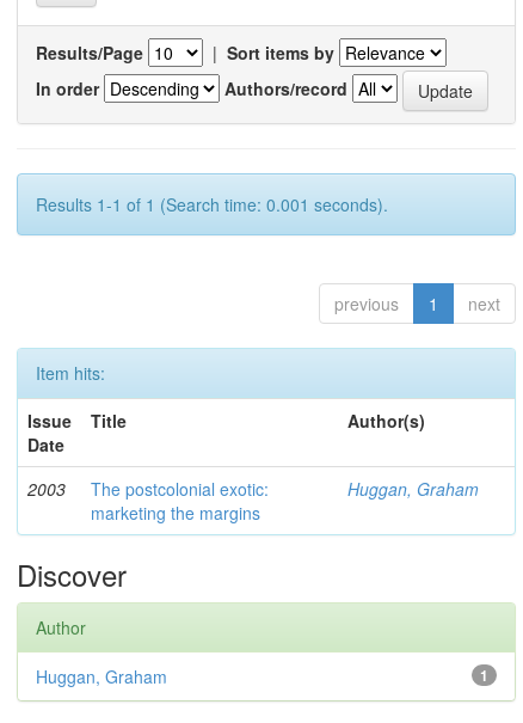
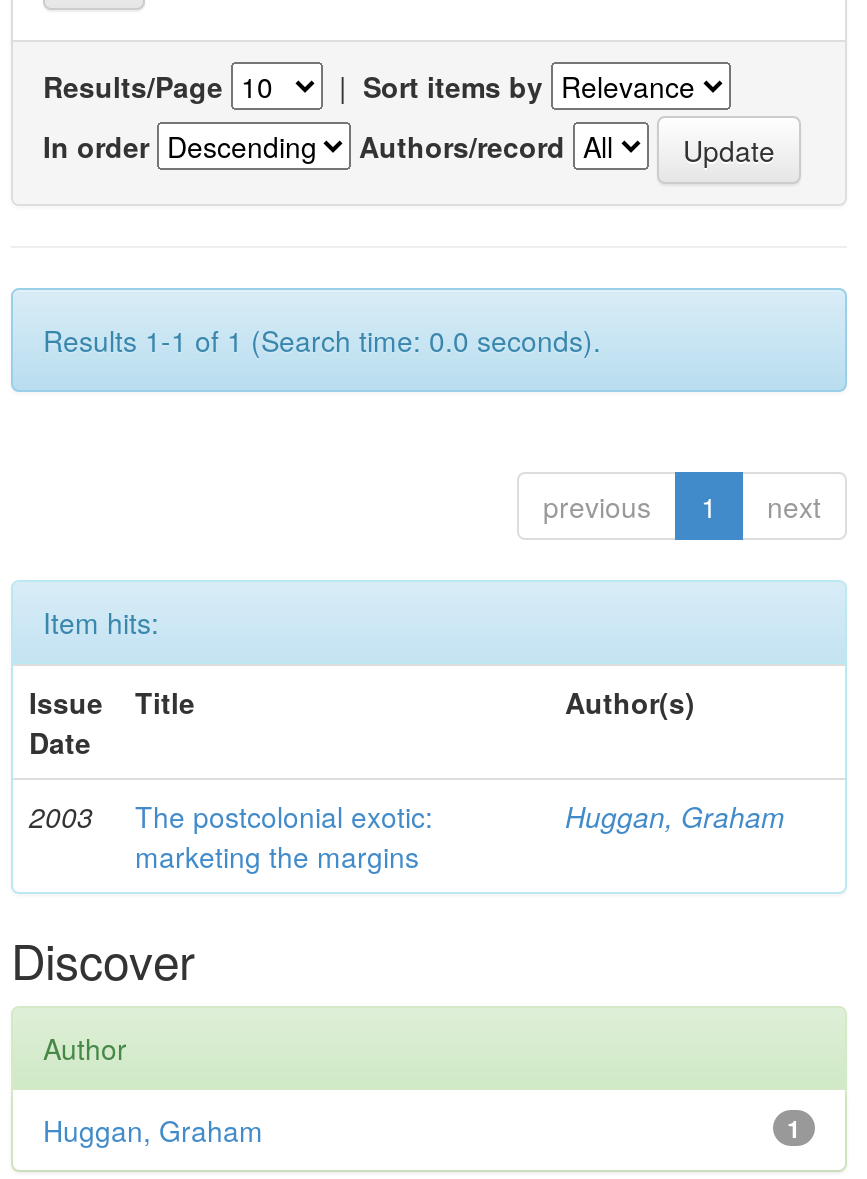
- Results 1-1 of 1 (Search time: 0.001 seconds).
+ Results 1-1 of 1 (Search time: 0.0 seconds).
